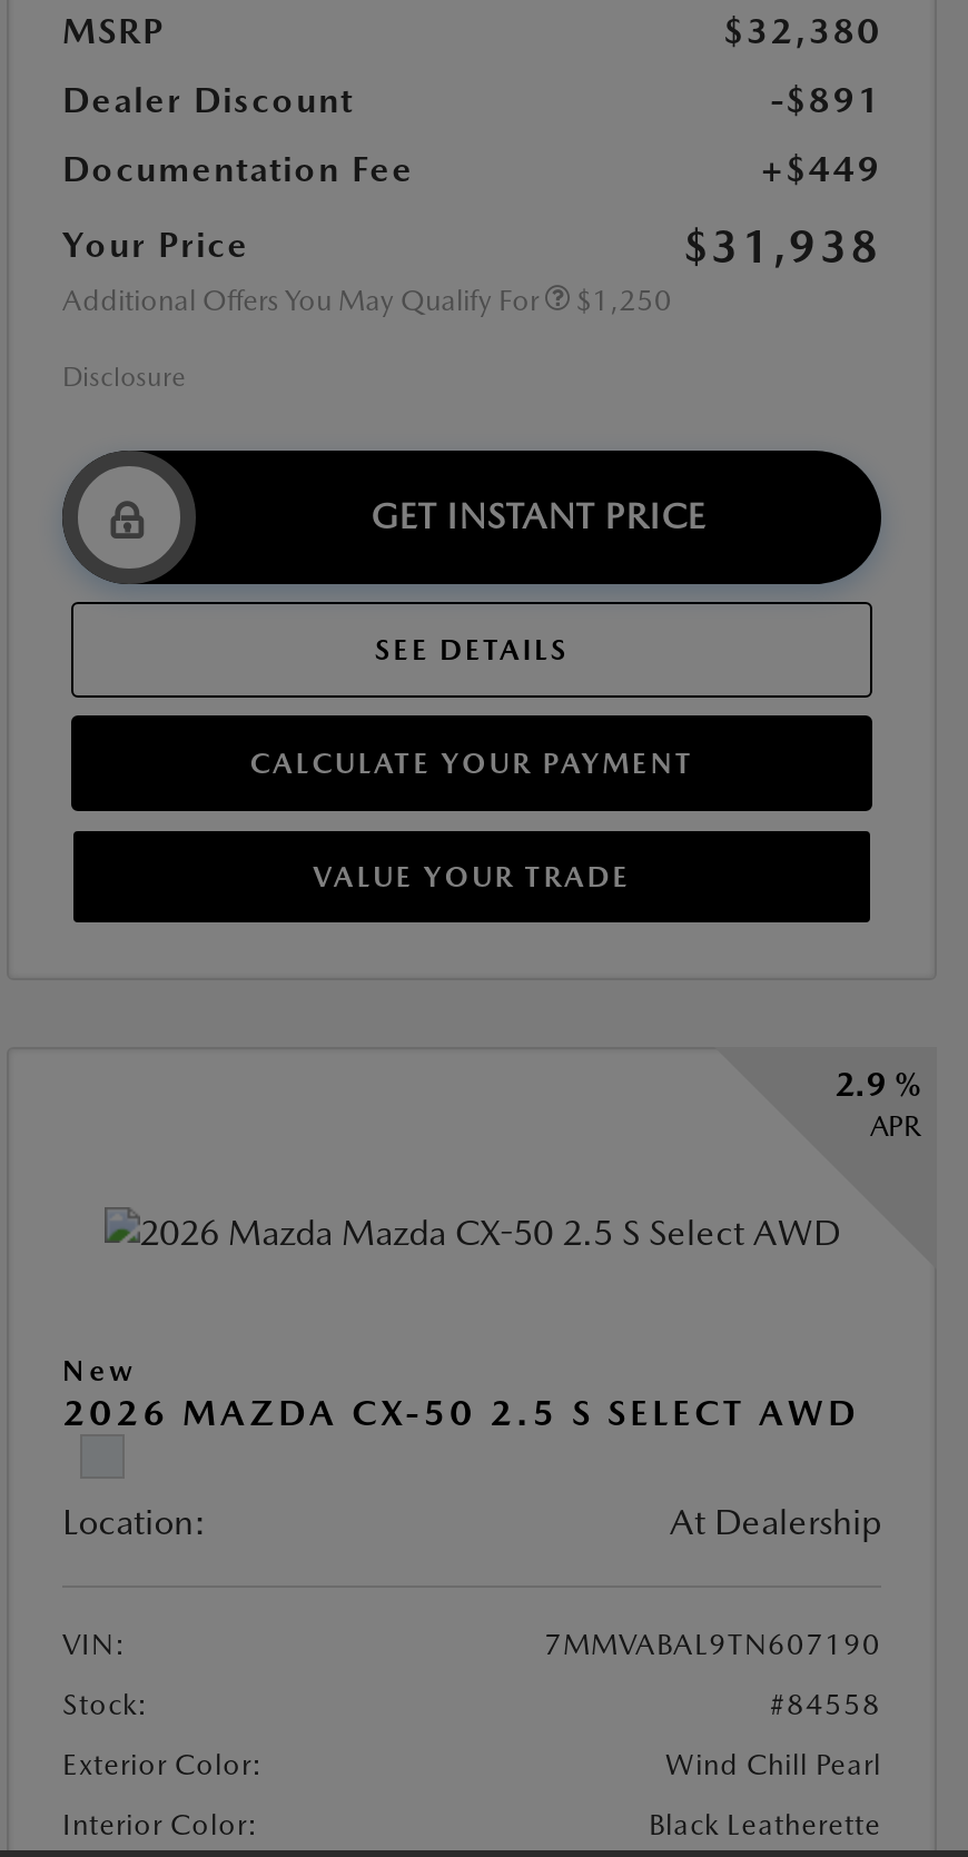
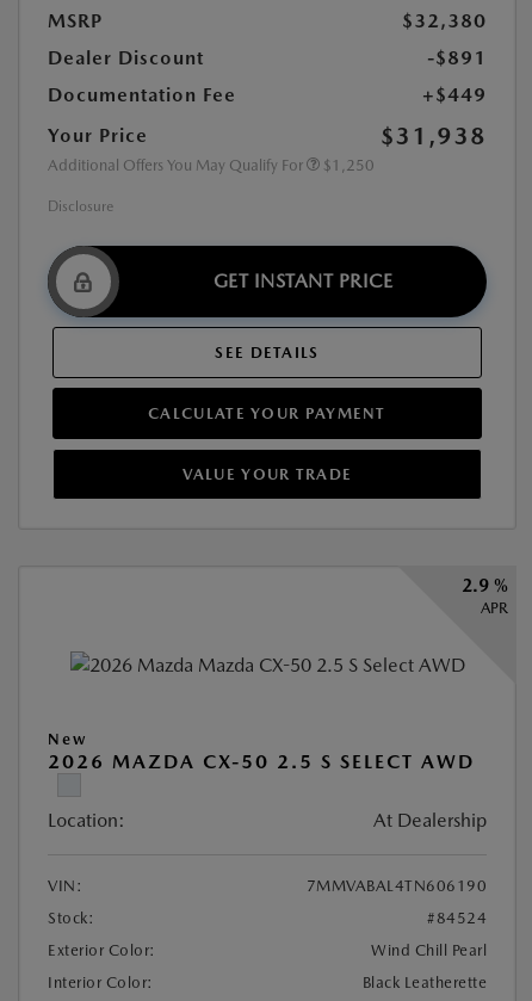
- 7MMVABAL9TN607190
+ 7MMVABAL4TN606190

- #84558
+ #84524
